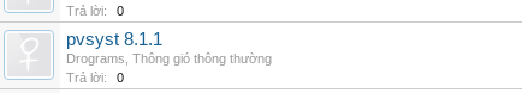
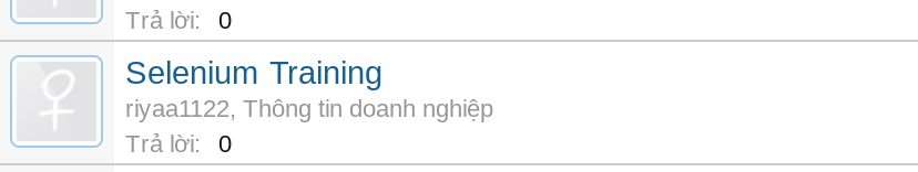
- pvsyst 8.1.1
- Drograms, Thông gió thông thường
+ Selenium Training
+ riyaa1122, Thông tin doanh nghiệp
